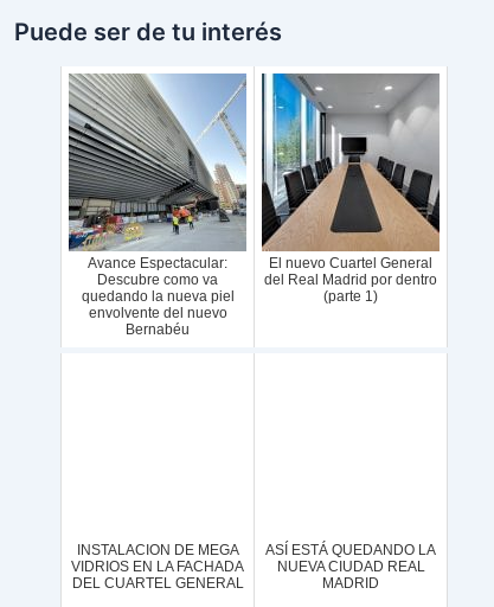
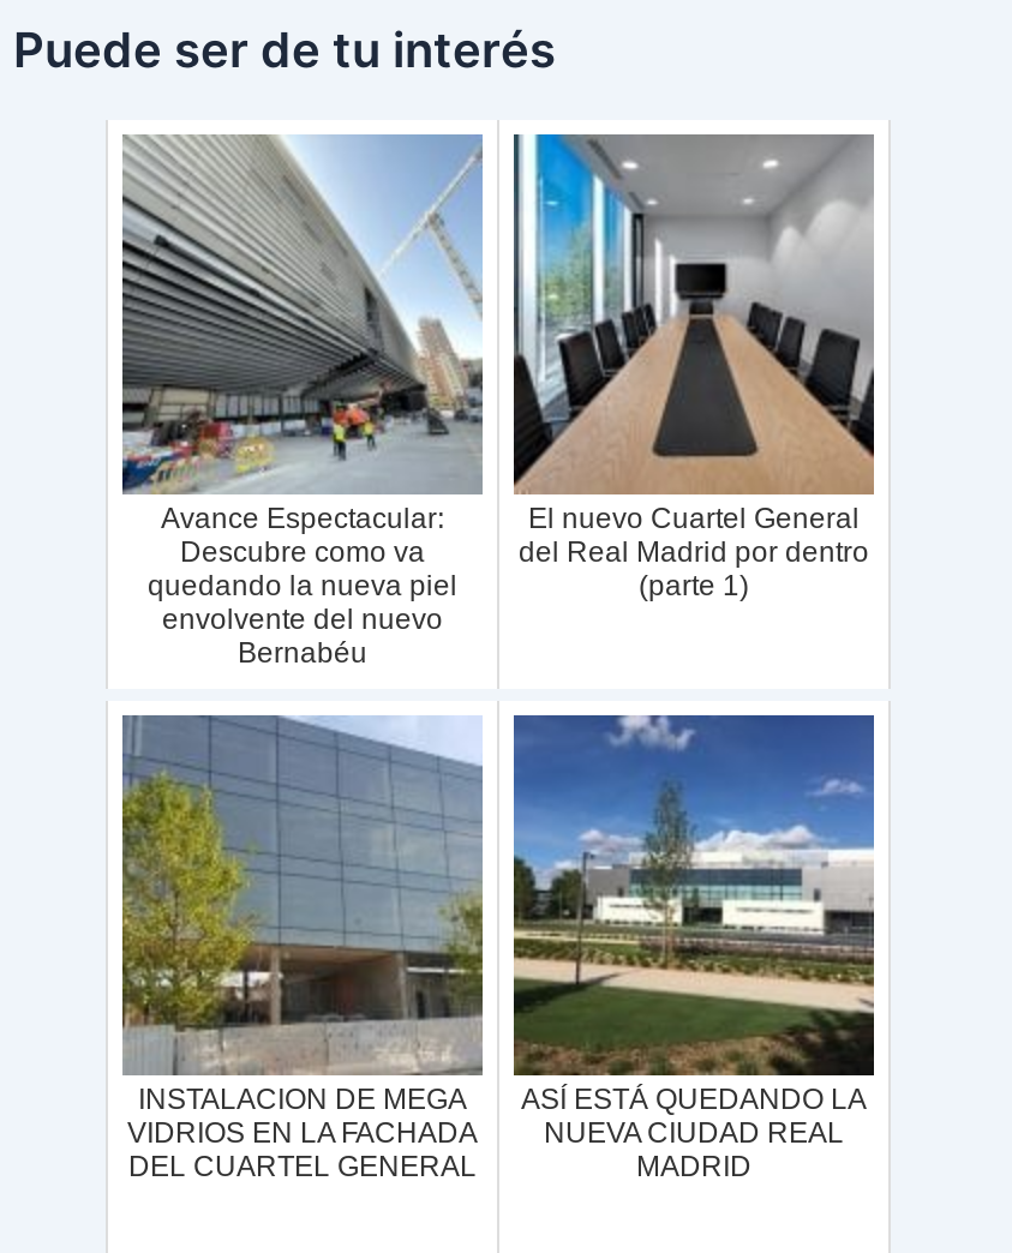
+ [image]

+ [image]
